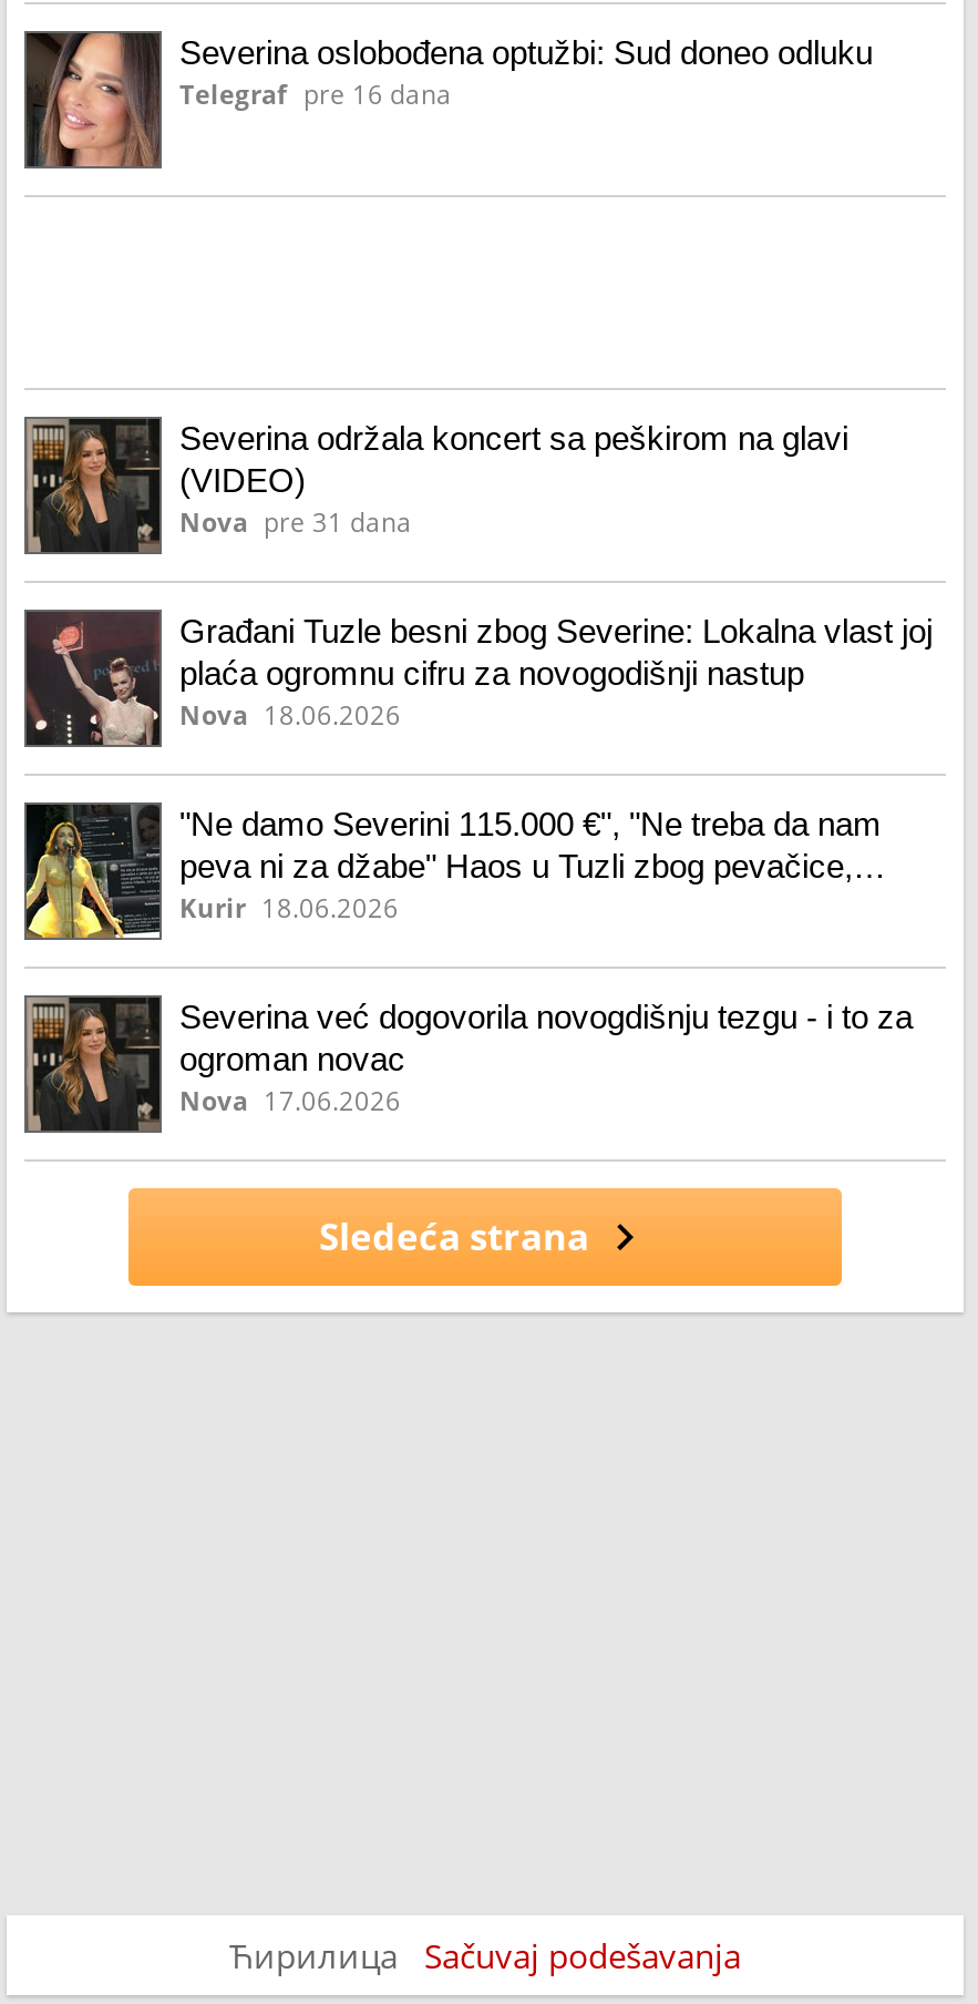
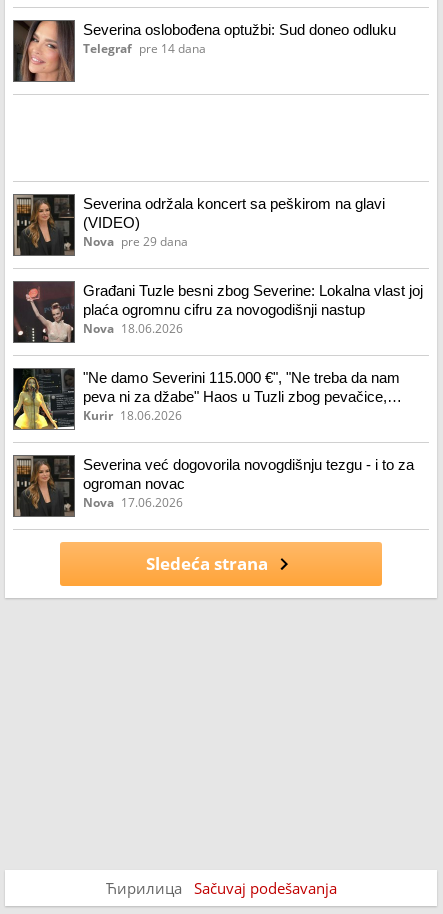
- Telegraf pre 16 dana
+ Telegraf pre 14 dana

- Nova pre 31 dana
+ Nova pre 29 dana
